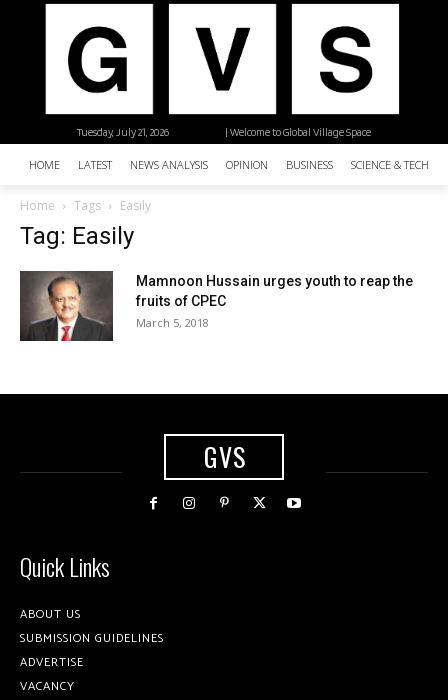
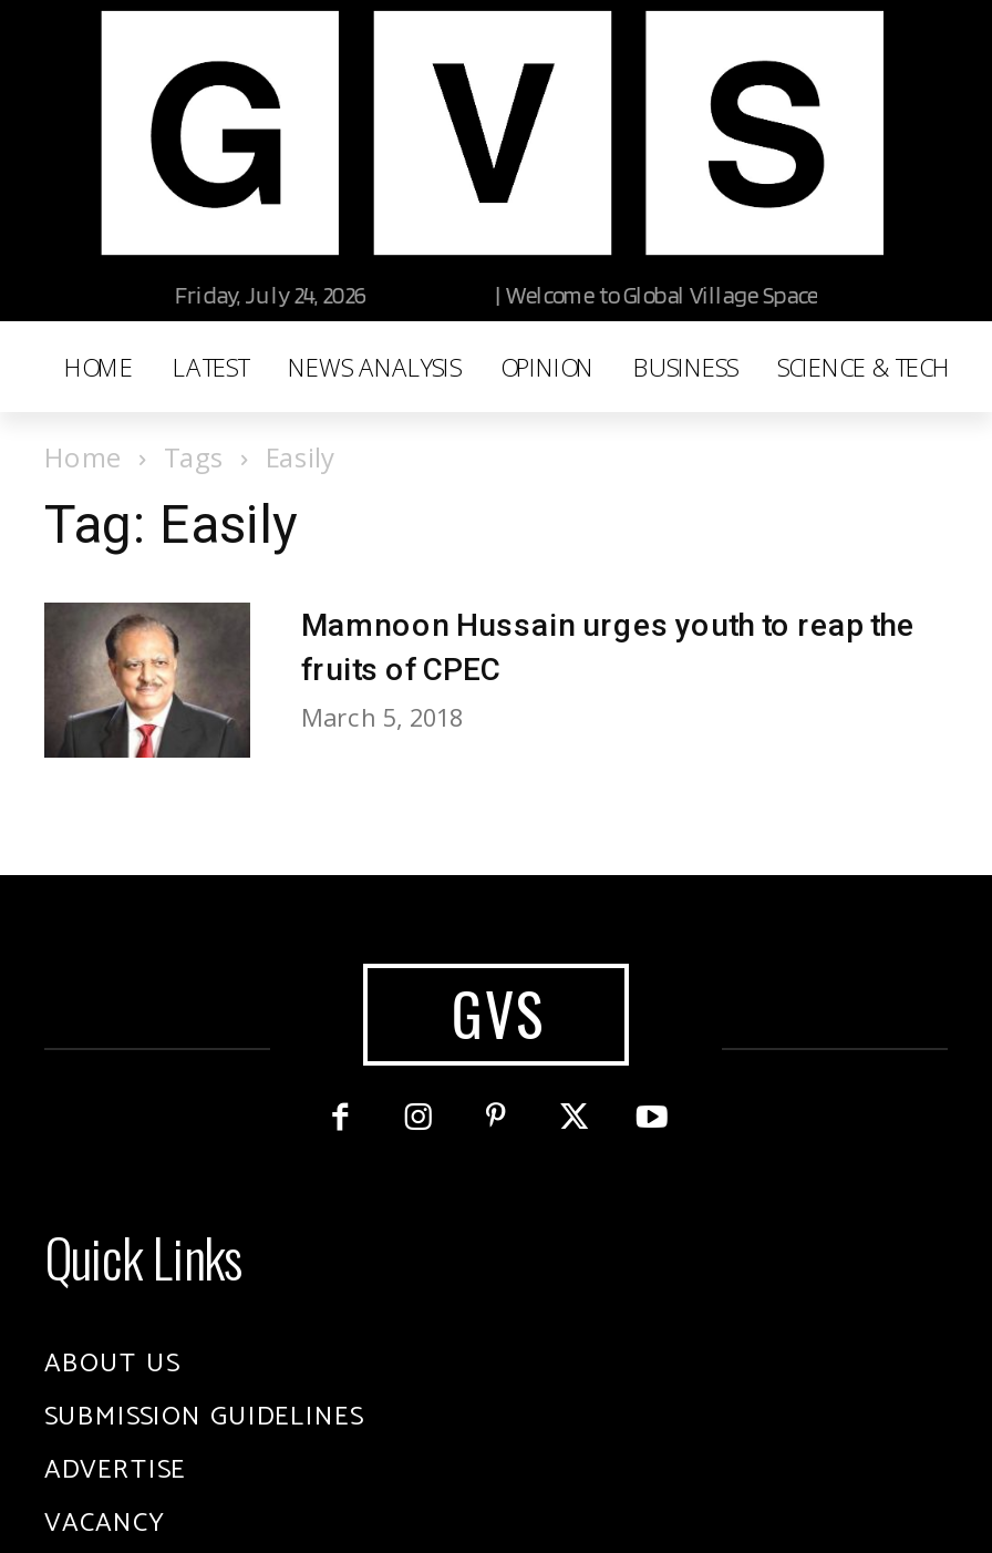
- Tuesday, July 21, 2026
+ Friday, July 24, 2026
